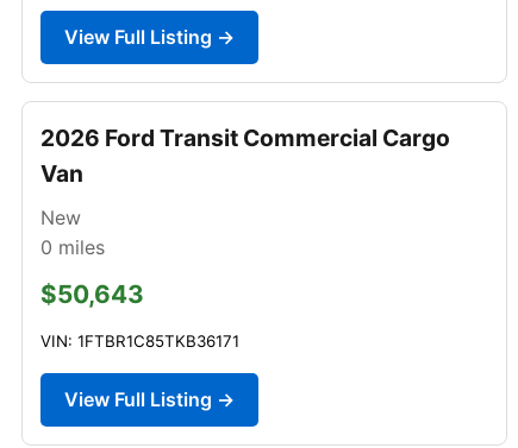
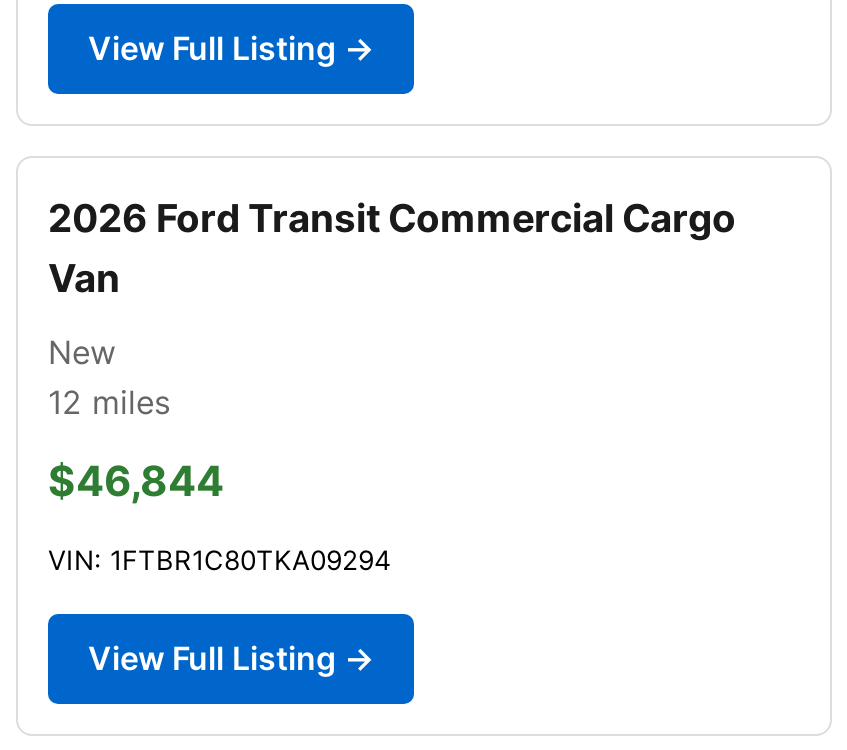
- 0 miles
+ 12 miles

- $50,643
+ $46,844

- VIN: 1FTBR1C85TKB36171
+ VIN: 1FTBR1C80TKA09294
